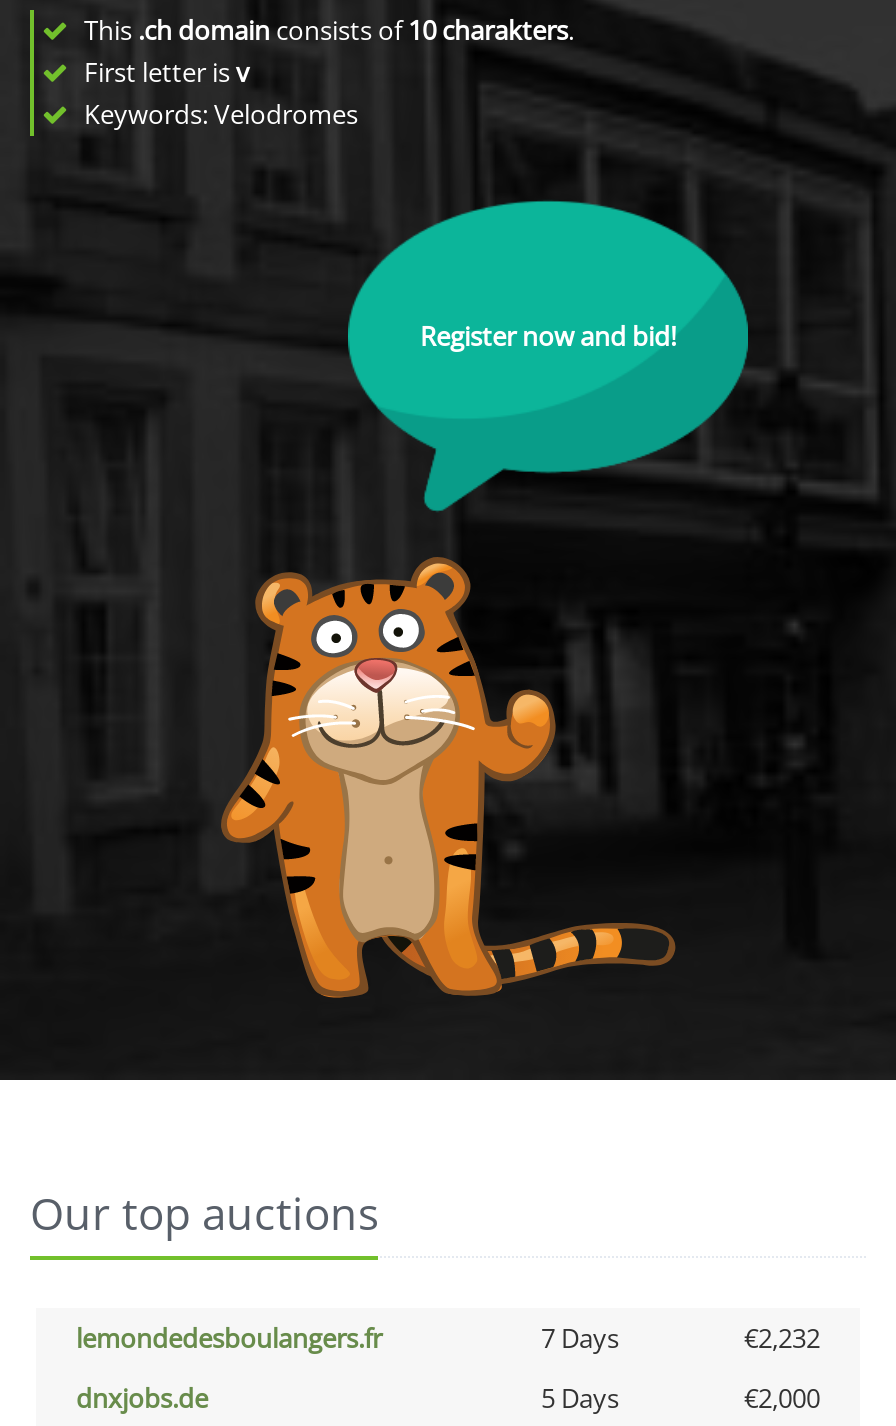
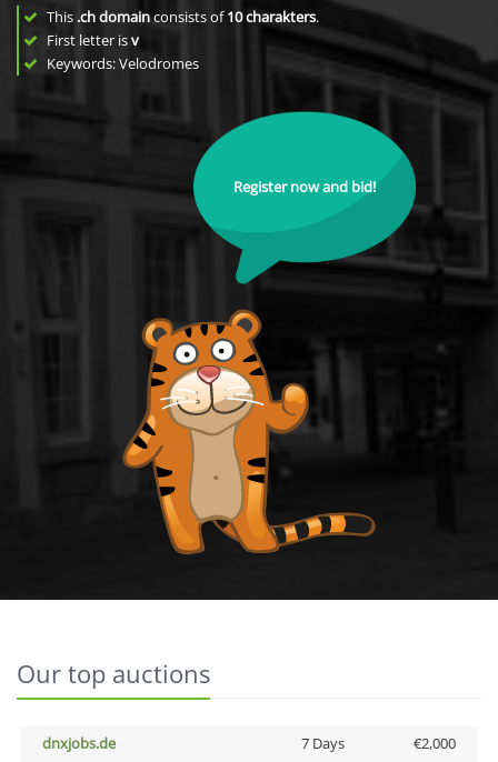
- lemondedesboulangers.fr
- 7 Days
- €2,232

- 5 Days
+ 7 Days
